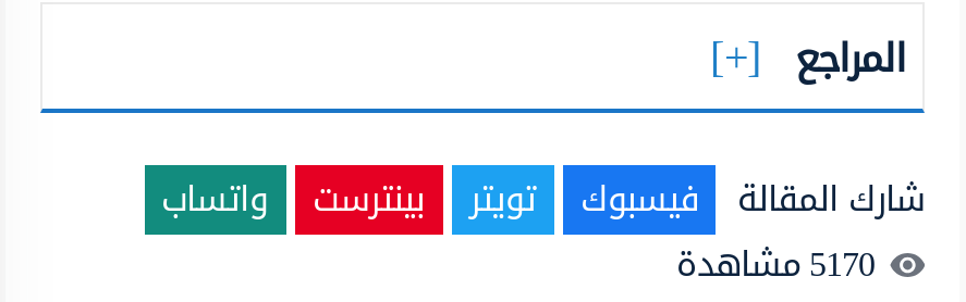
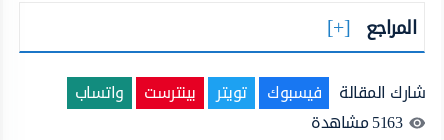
- 5170 مشاهدة
+ 5163 مشاهدة
